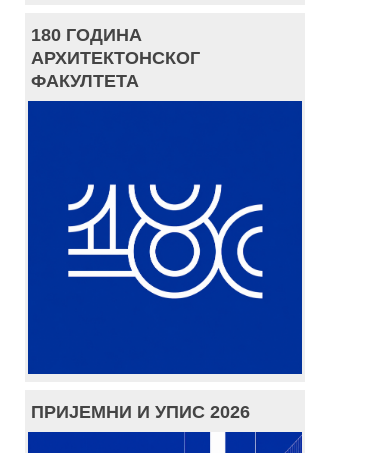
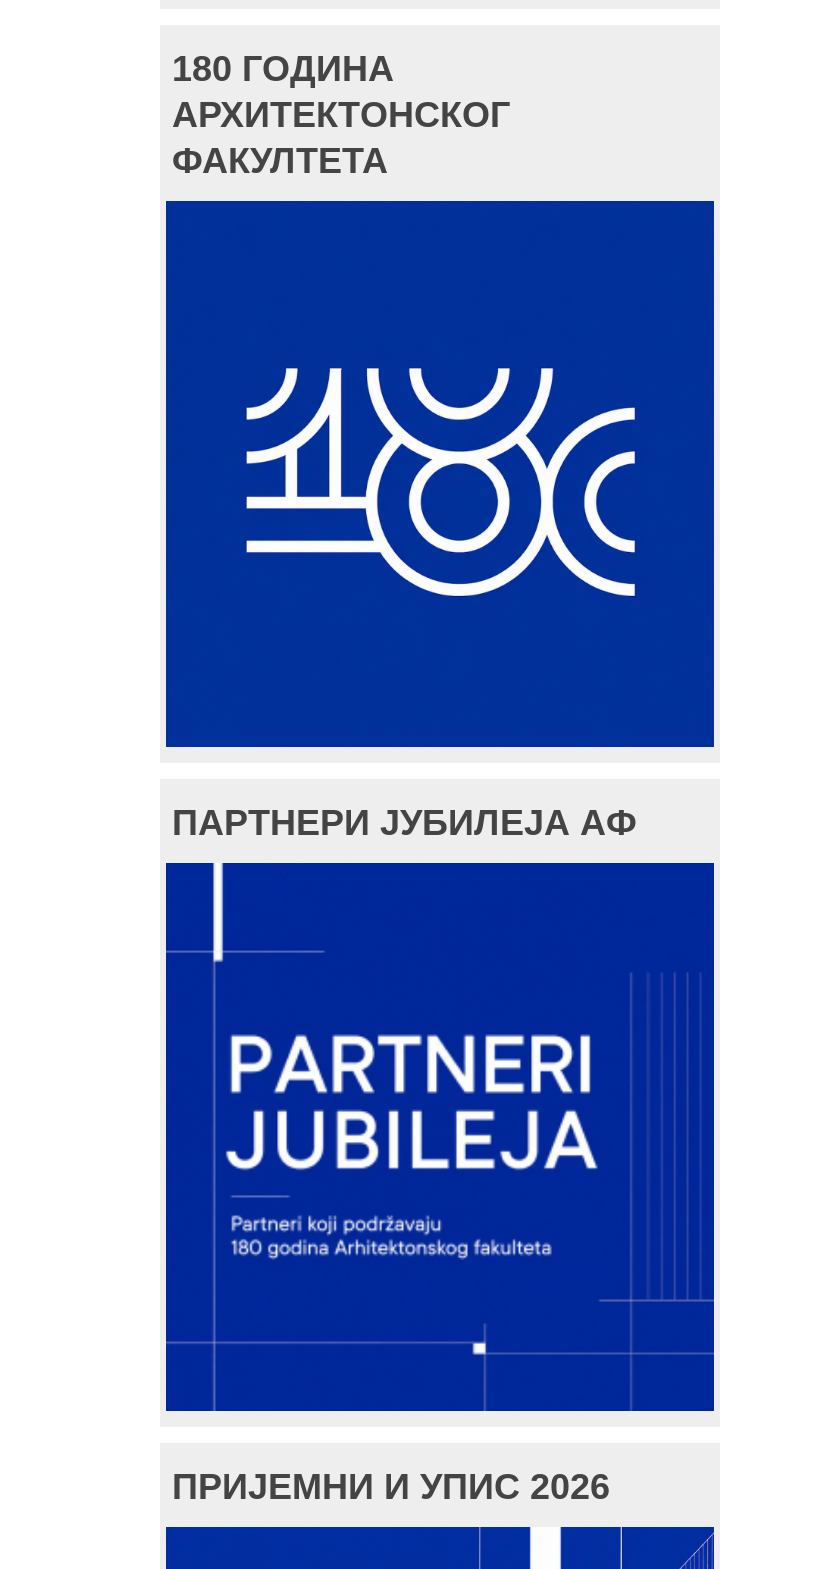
+ ПАРТНЕРИ ЈУБИЛЕЈА АФ

+ [image]
